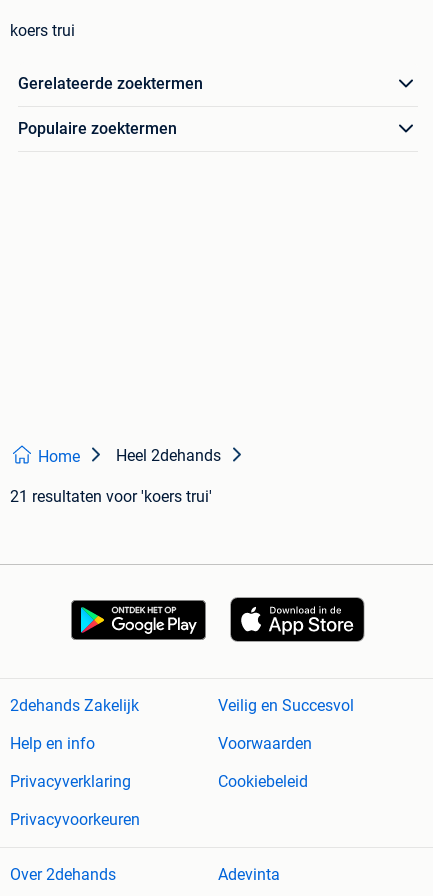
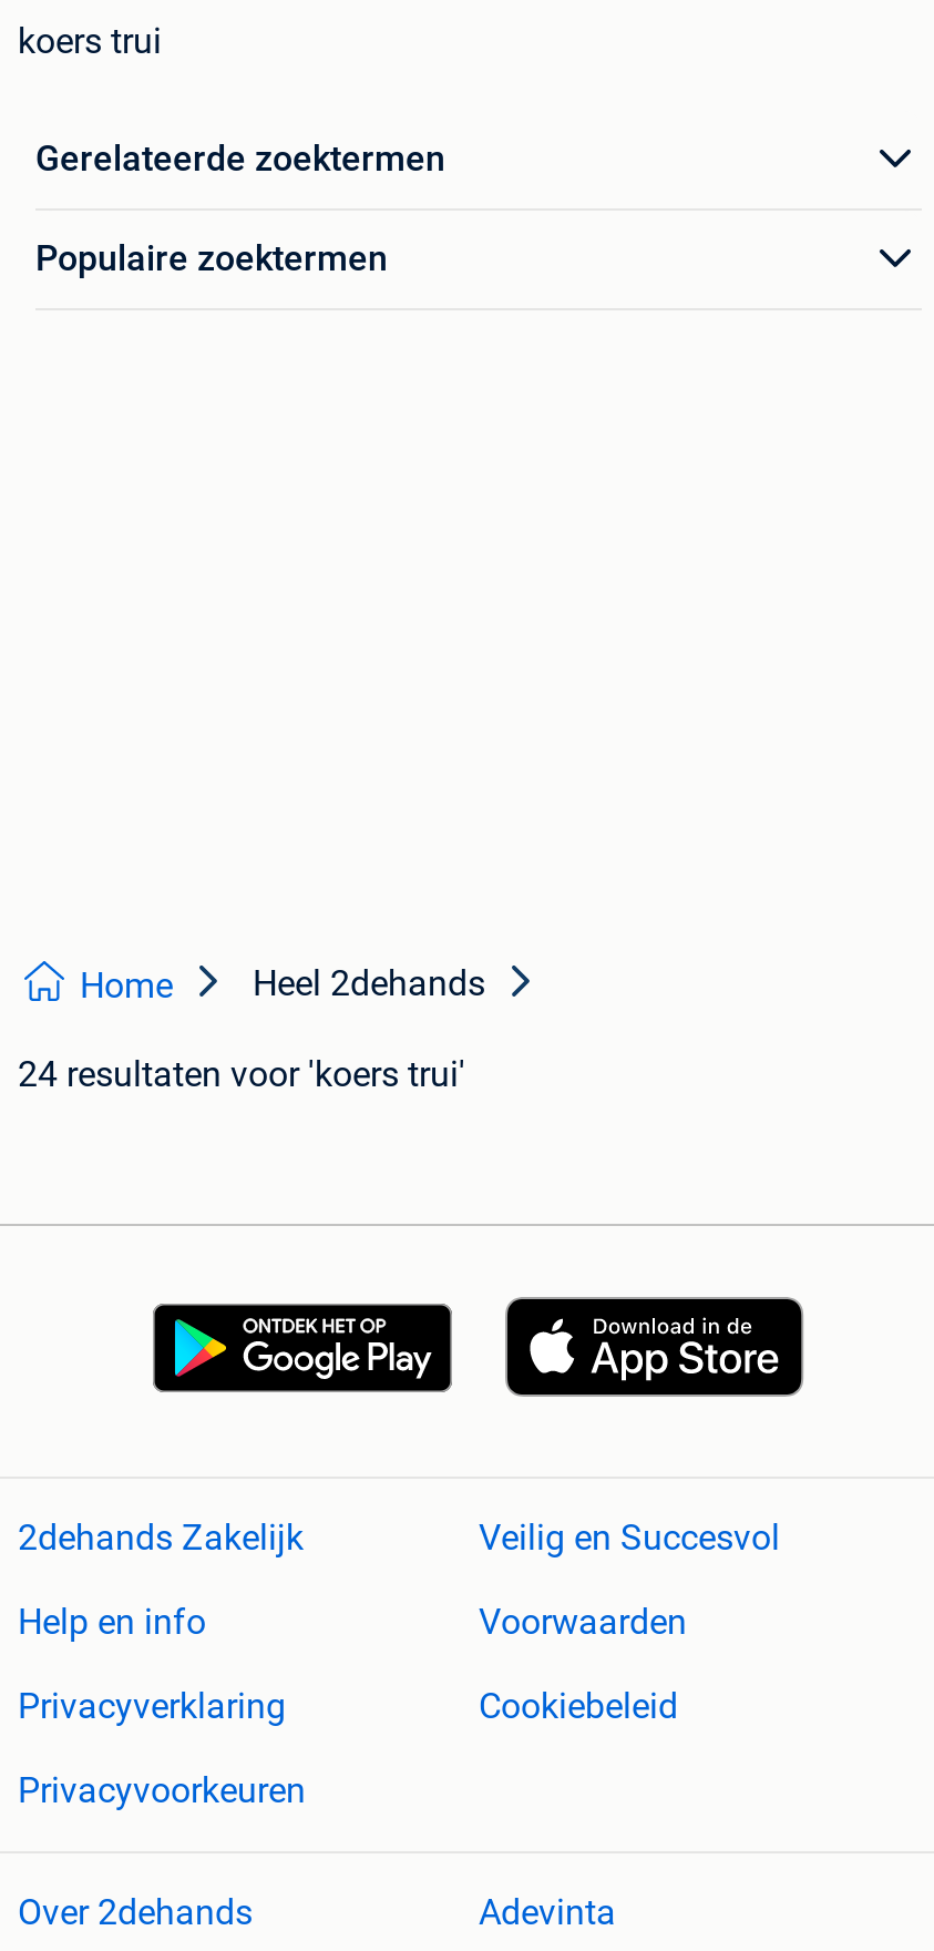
- 21 resultaten voor 'koers trui'
+ 24 resultaten voor 'koers trui'
